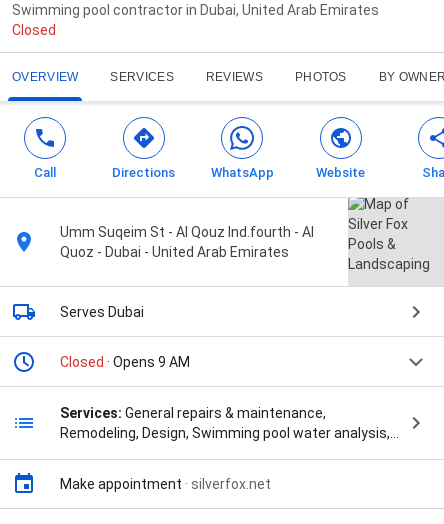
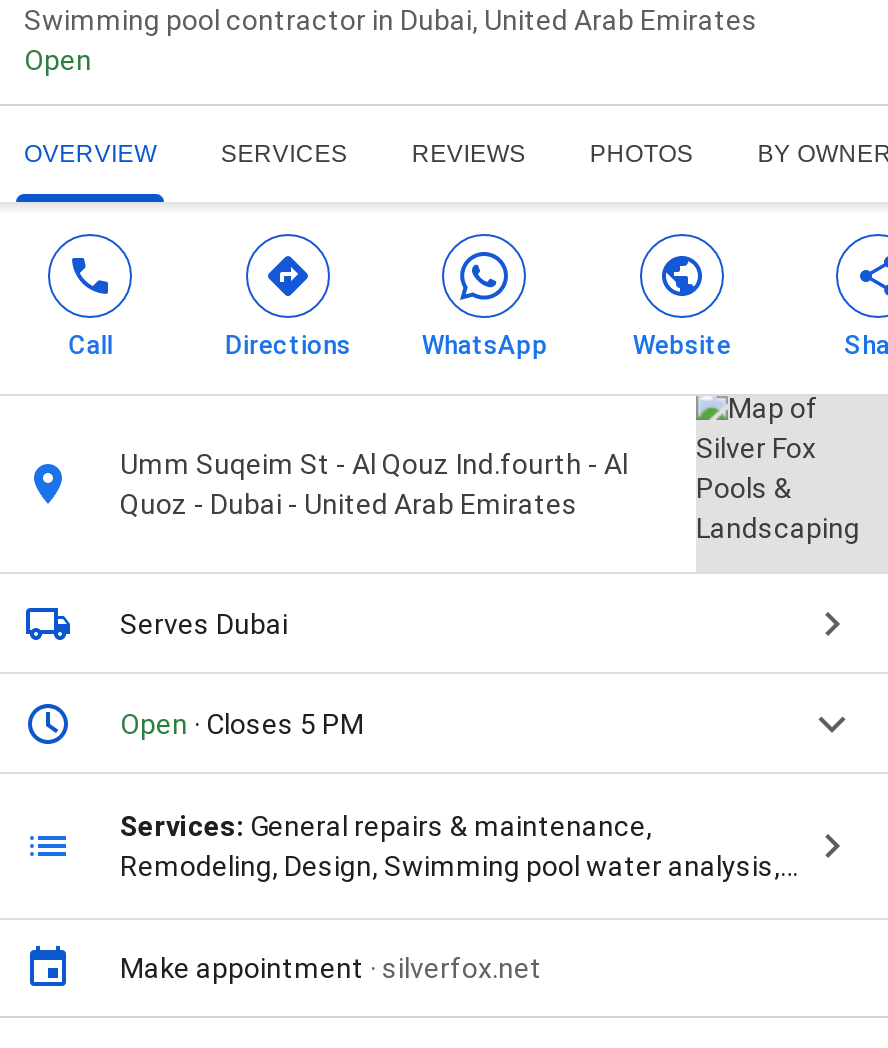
- Closed
+ Open

- Closed · Opens 9 AM
+ Open · Closes 5 PM
